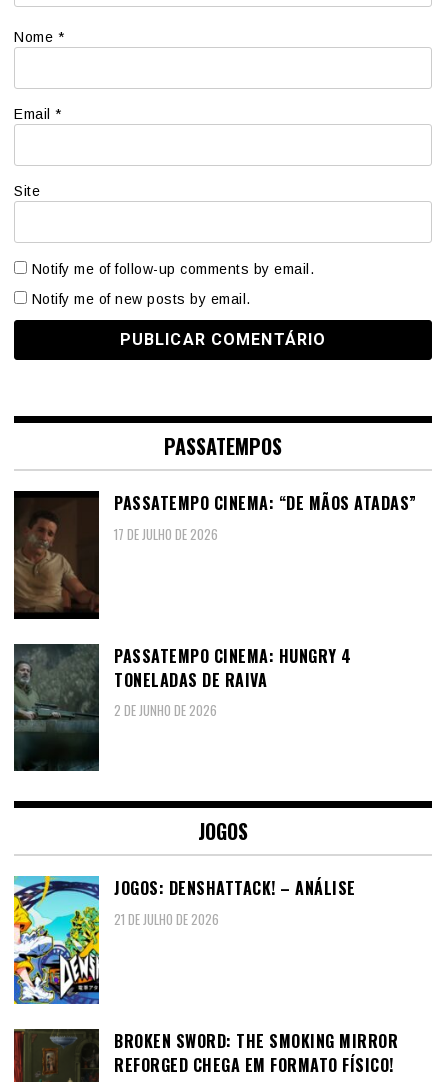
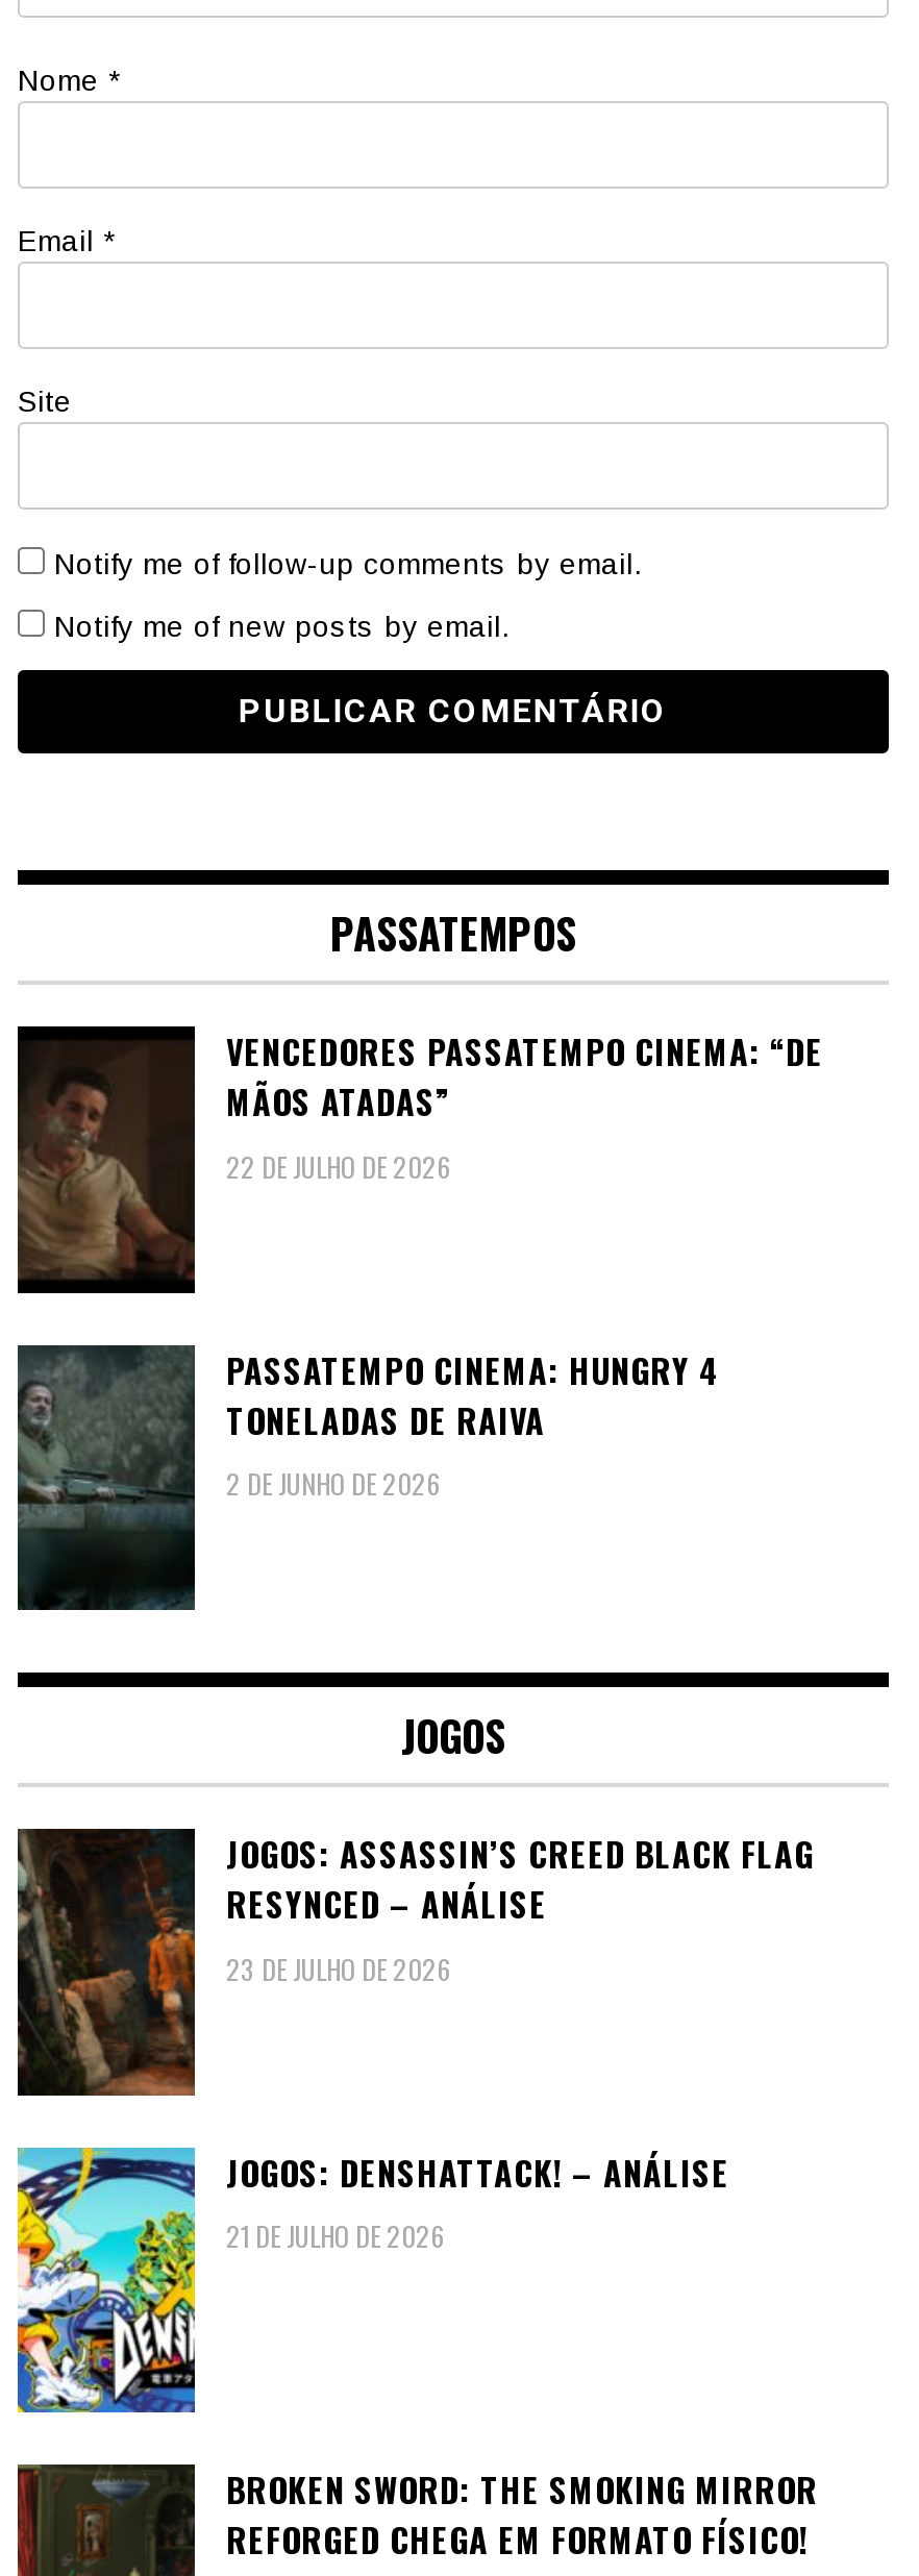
- PASSATEMPO CINEMA: “DE MÃOS ATADAS”
- 17 DE JULHO DE 2026
+ VENCEDORES PASSATEMPO CINEMA: “DE
+ MÃOS ATADAS”
+ 22 DE JULHO DE 2026

+ [image]
+ JOGOS: ASSASSIN’S CREED BLACK FLAG
+ RESYNCED – ANÁLISE
+ 23 DE JULHO DE 2026
